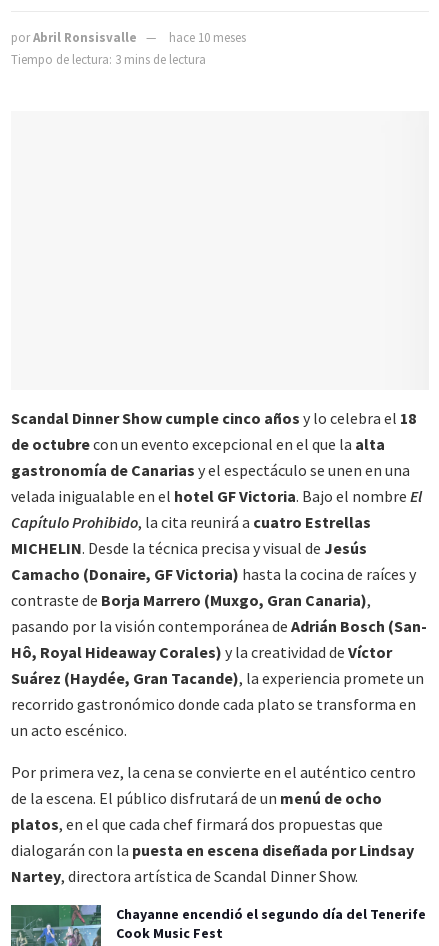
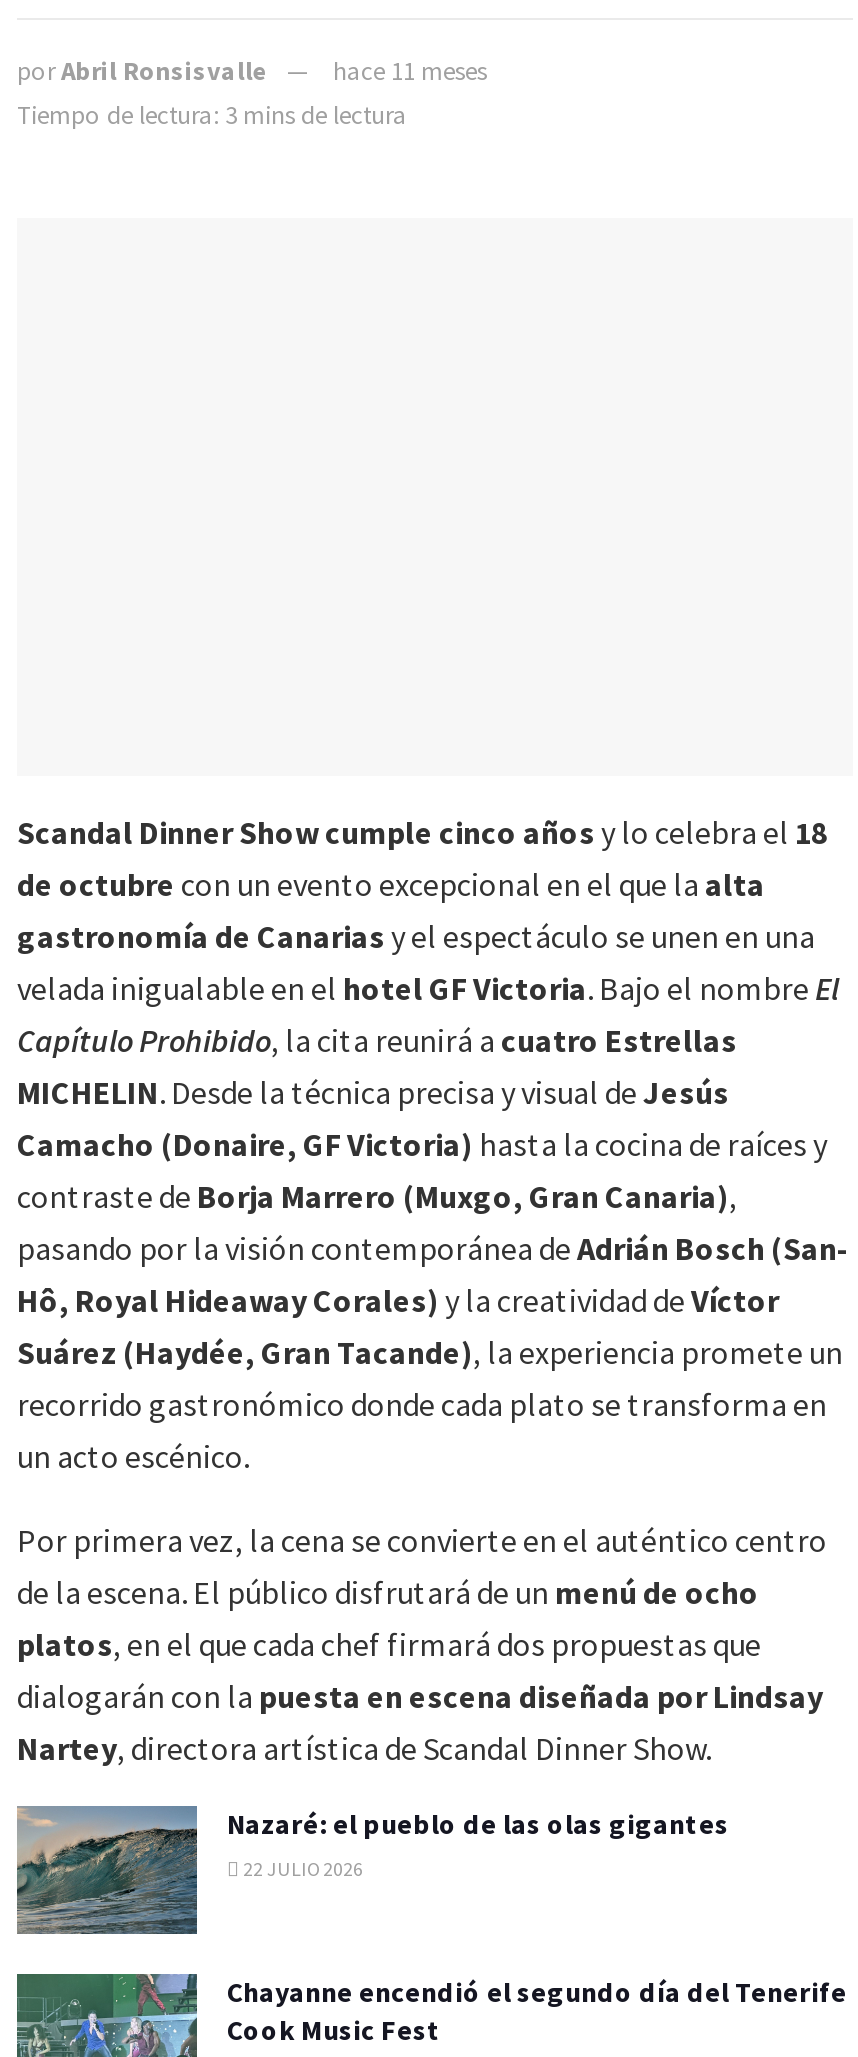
- por Abril Ronsisvalle hace 10 meses
+ por Abril Ronsisvalle hace 11 meses

+ [image]
+ Nazaré: el pueblo de las olas gigantes
+ 22 JULIO 2026
